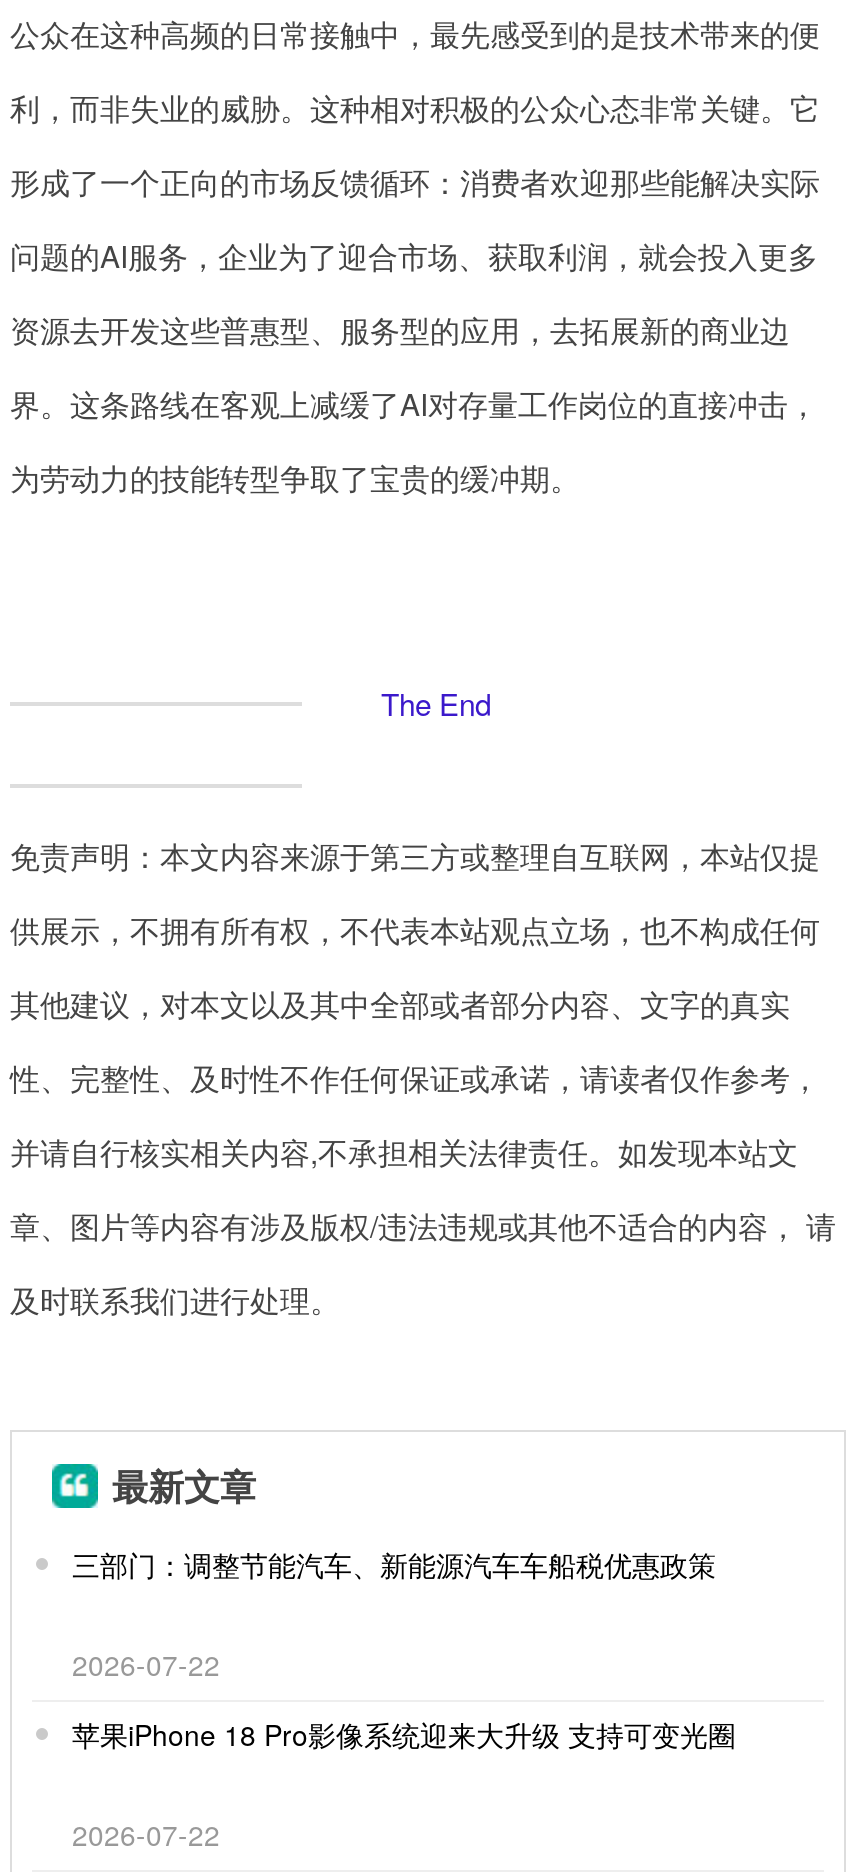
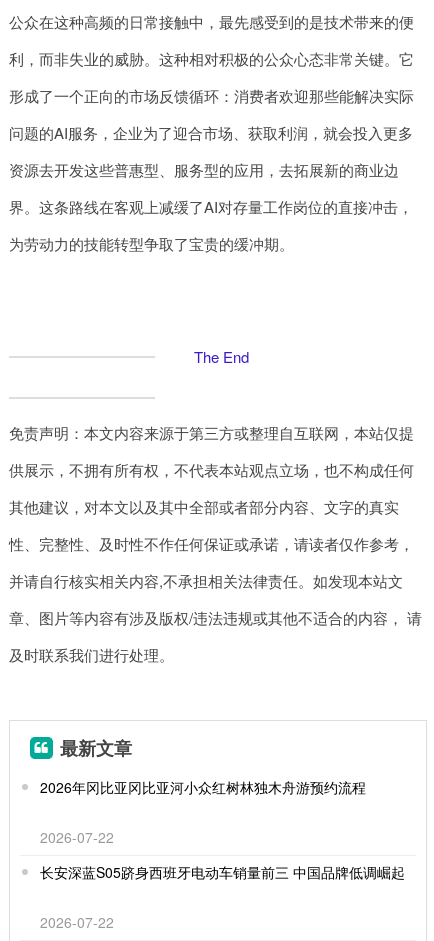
- 三部门：调整节能汽车、新能源汽车车船税优惠政策
+ 2026年冈比亚冈比亚河小众红树林独木舟游预约流程

- 苹果iPhone 18 Pro影像系统迎来大升级 支持可变光圈
+ 长安深蓝S05跻身西班牙电动车销量前三 中国品牌低调崛起
